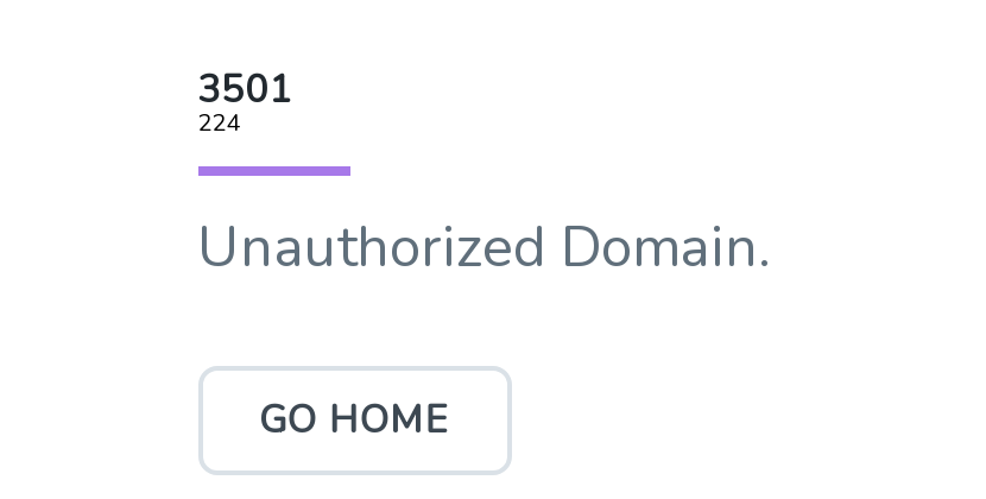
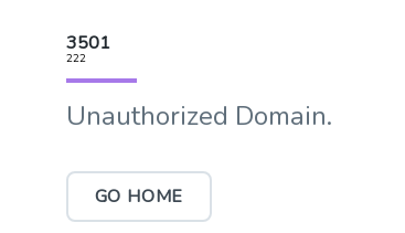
- 224
+ 222
